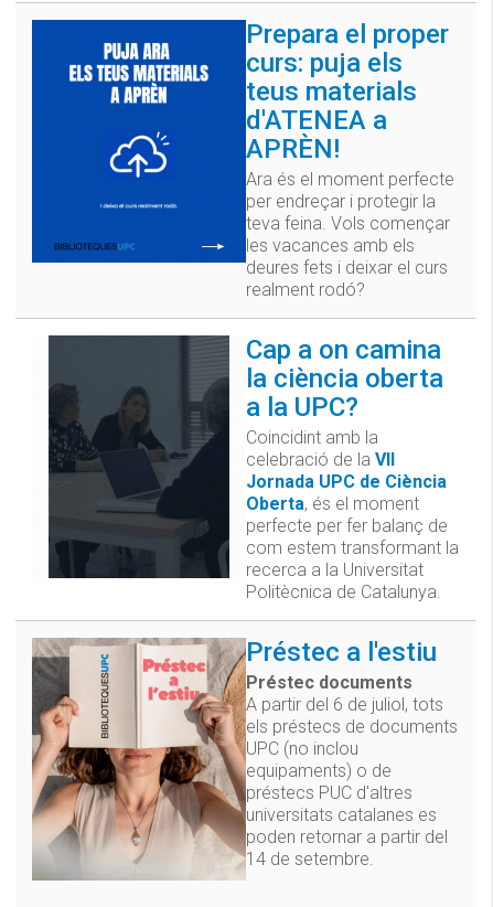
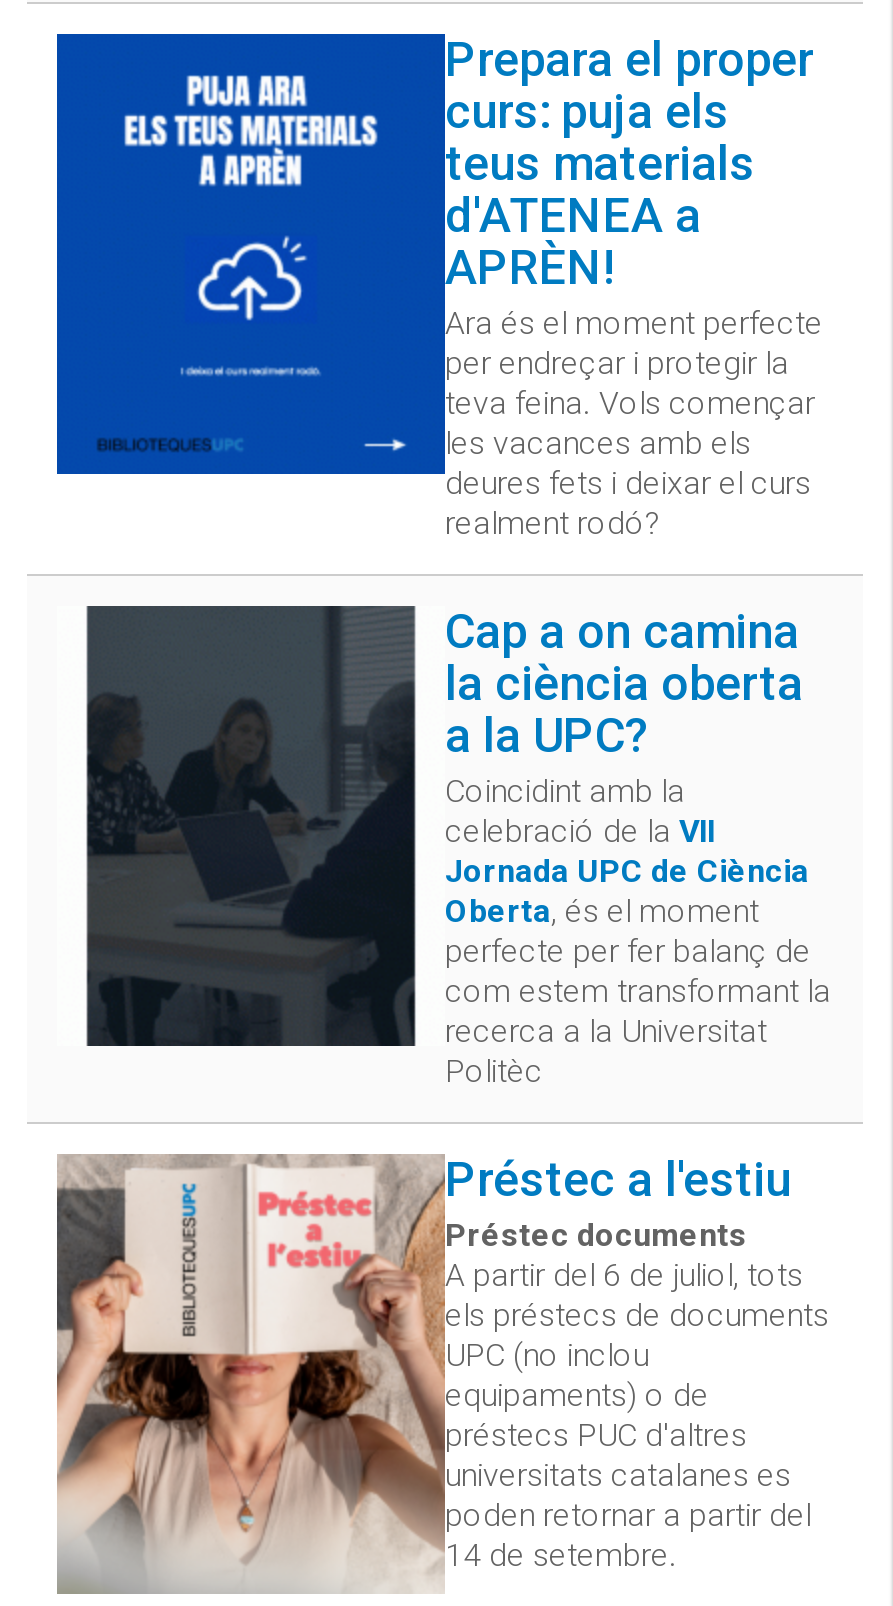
- Politècnica de Catalunya.
+ Politèc
